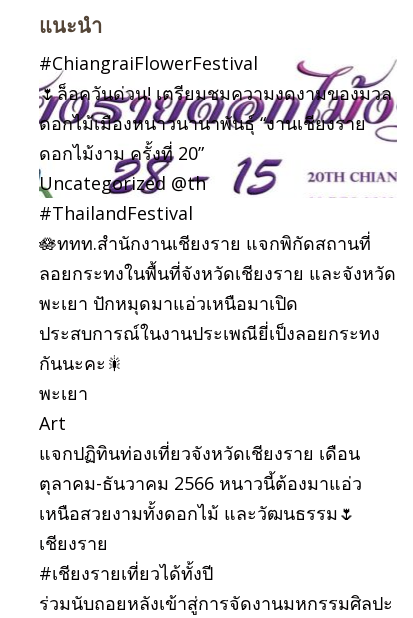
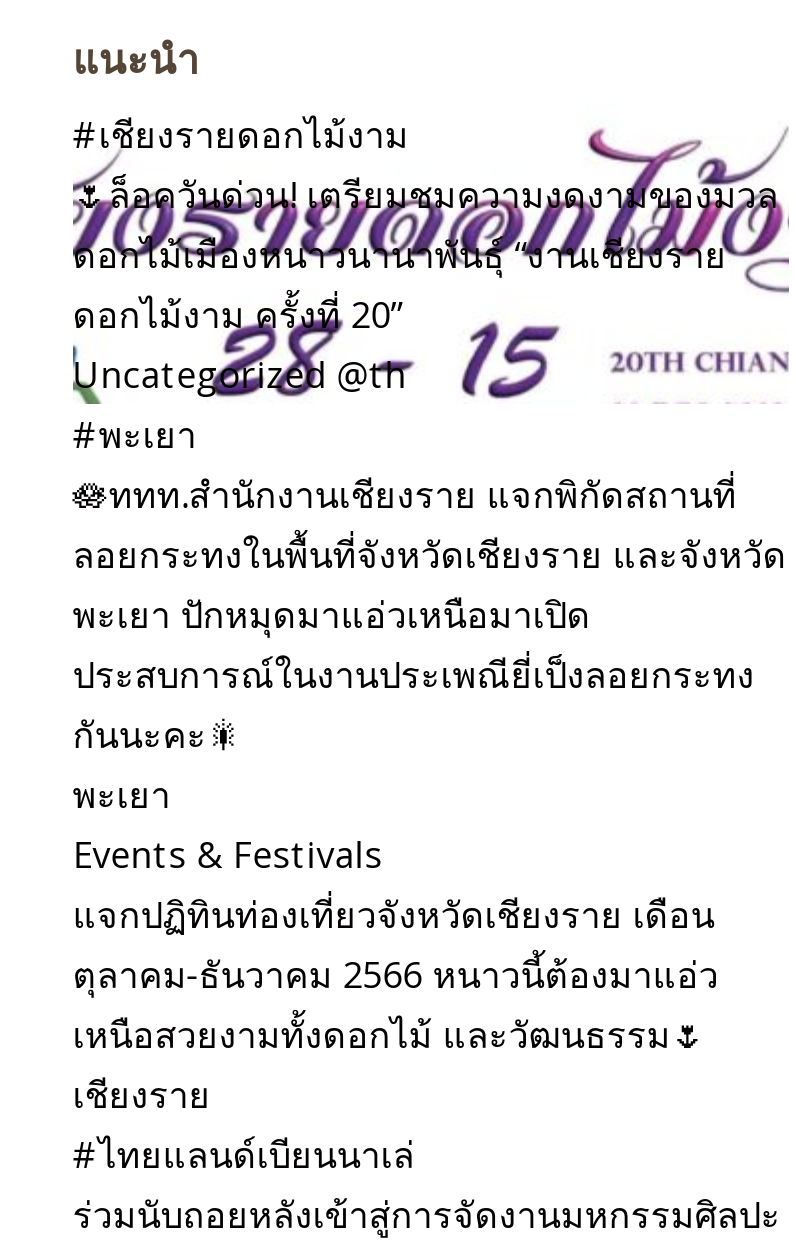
- #ChiangraiFlowerFestival
+ #เชียงรายดอกไม้งาม

- #ThailandFestival
+ #พะเยา

- Art
+ Events & Festivals

- #เชียงรายเที่ยวได้ทั้งปี
+ #ไทยแลนด์เบียนนาเล่
